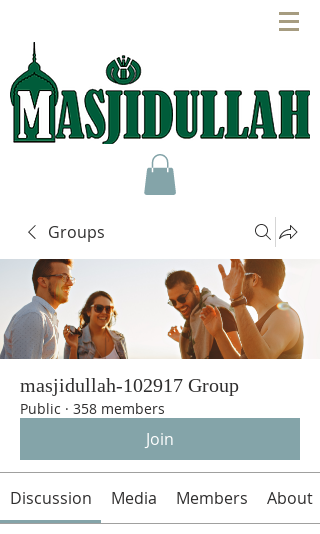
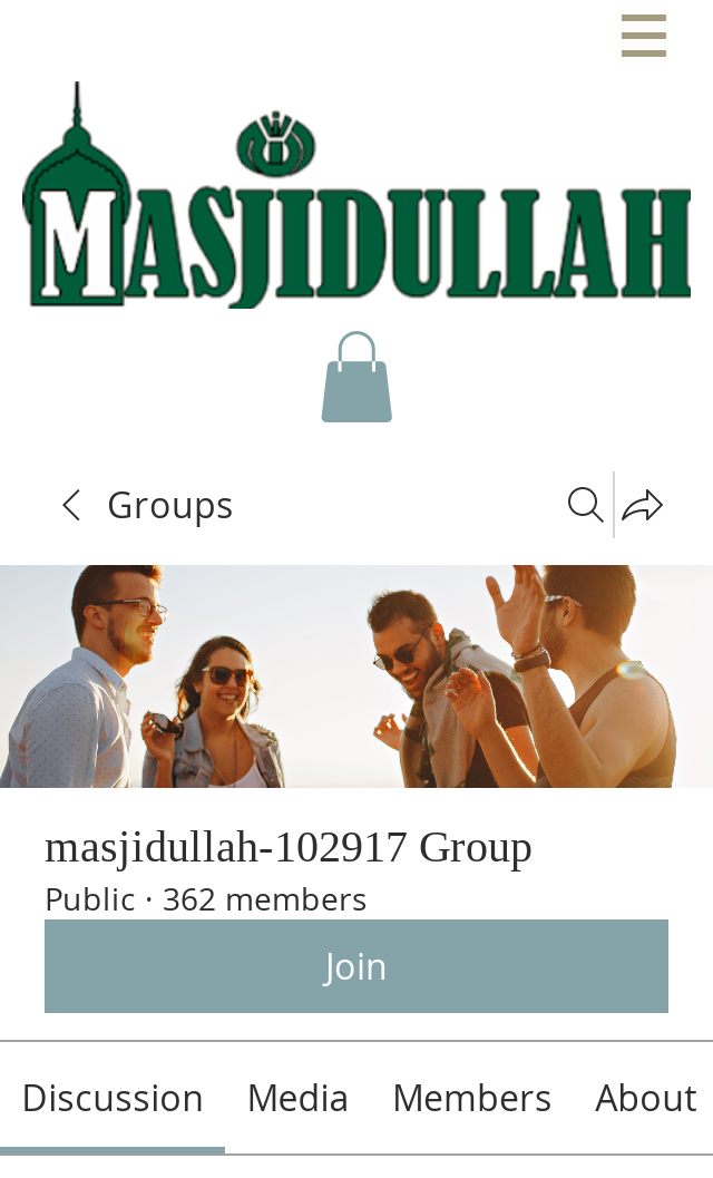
- Public · 358 members
+ Public · 362 members
